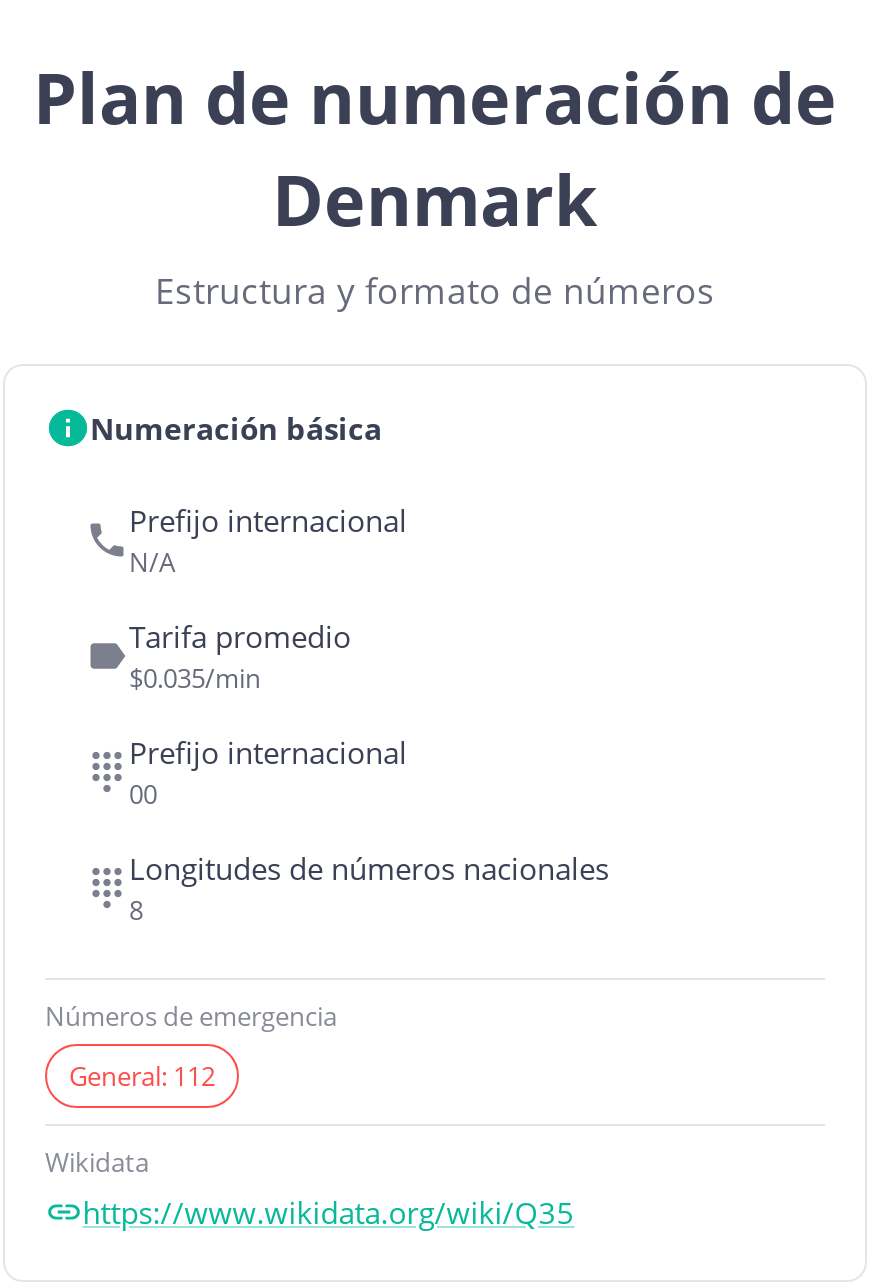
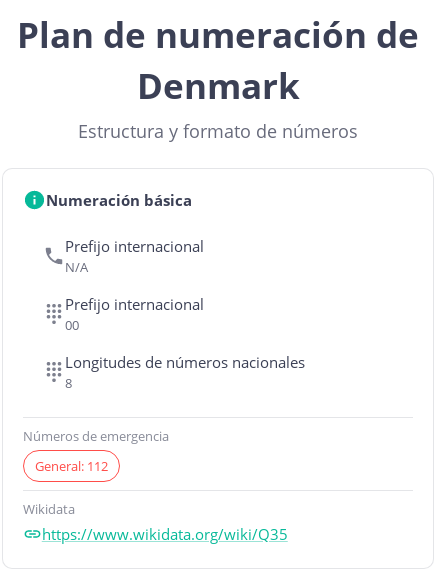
- Tarifa promedio
- $0.035/min
